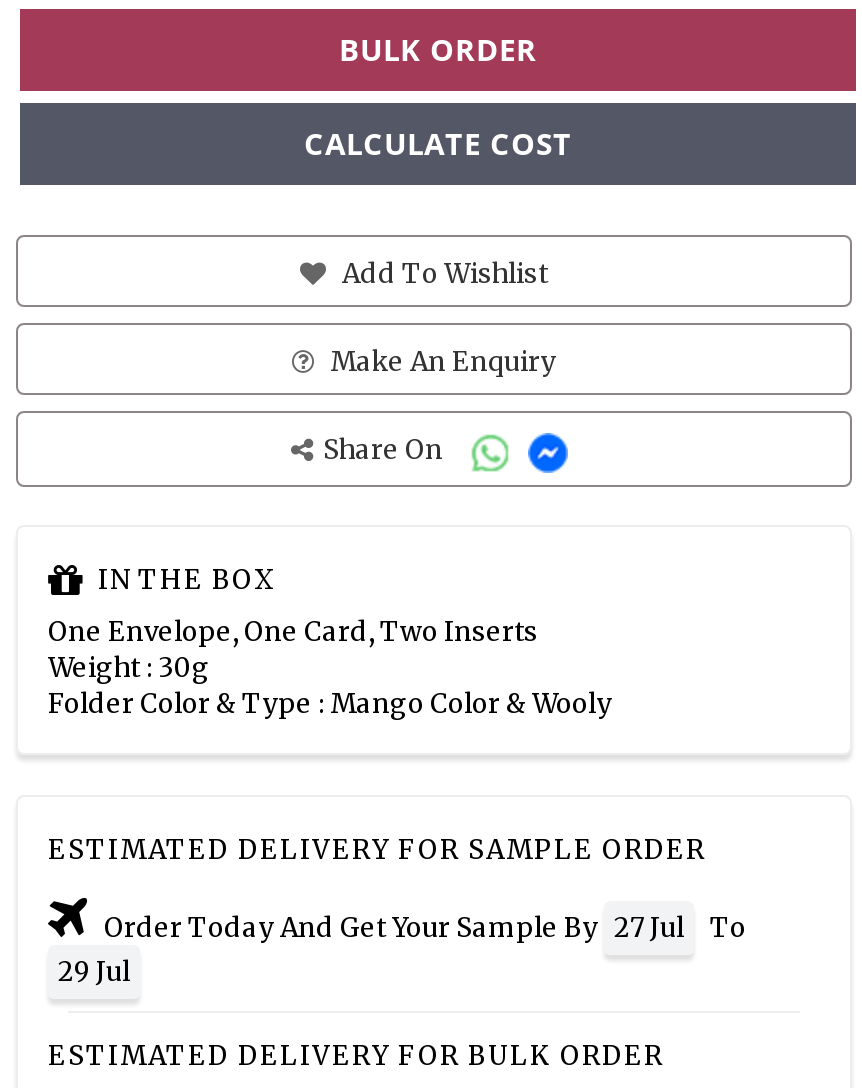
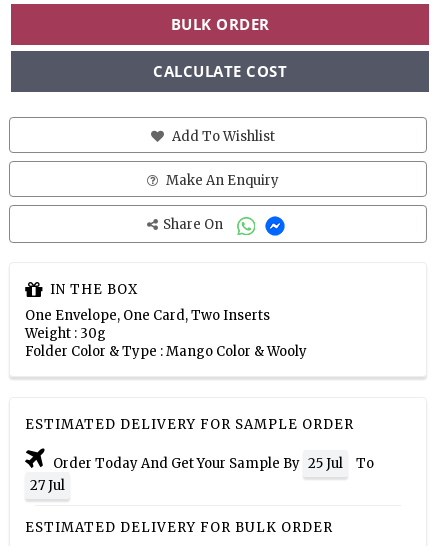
- Order Today And Get Your Sample By 27 Jul To
+ Order Today And Get Your Sample By 25 Jul To

- 29 Jul
+ 27 Jul
